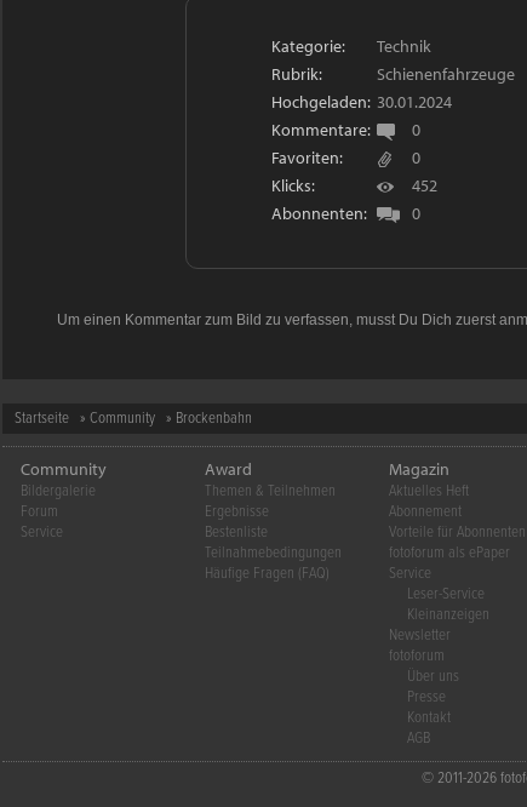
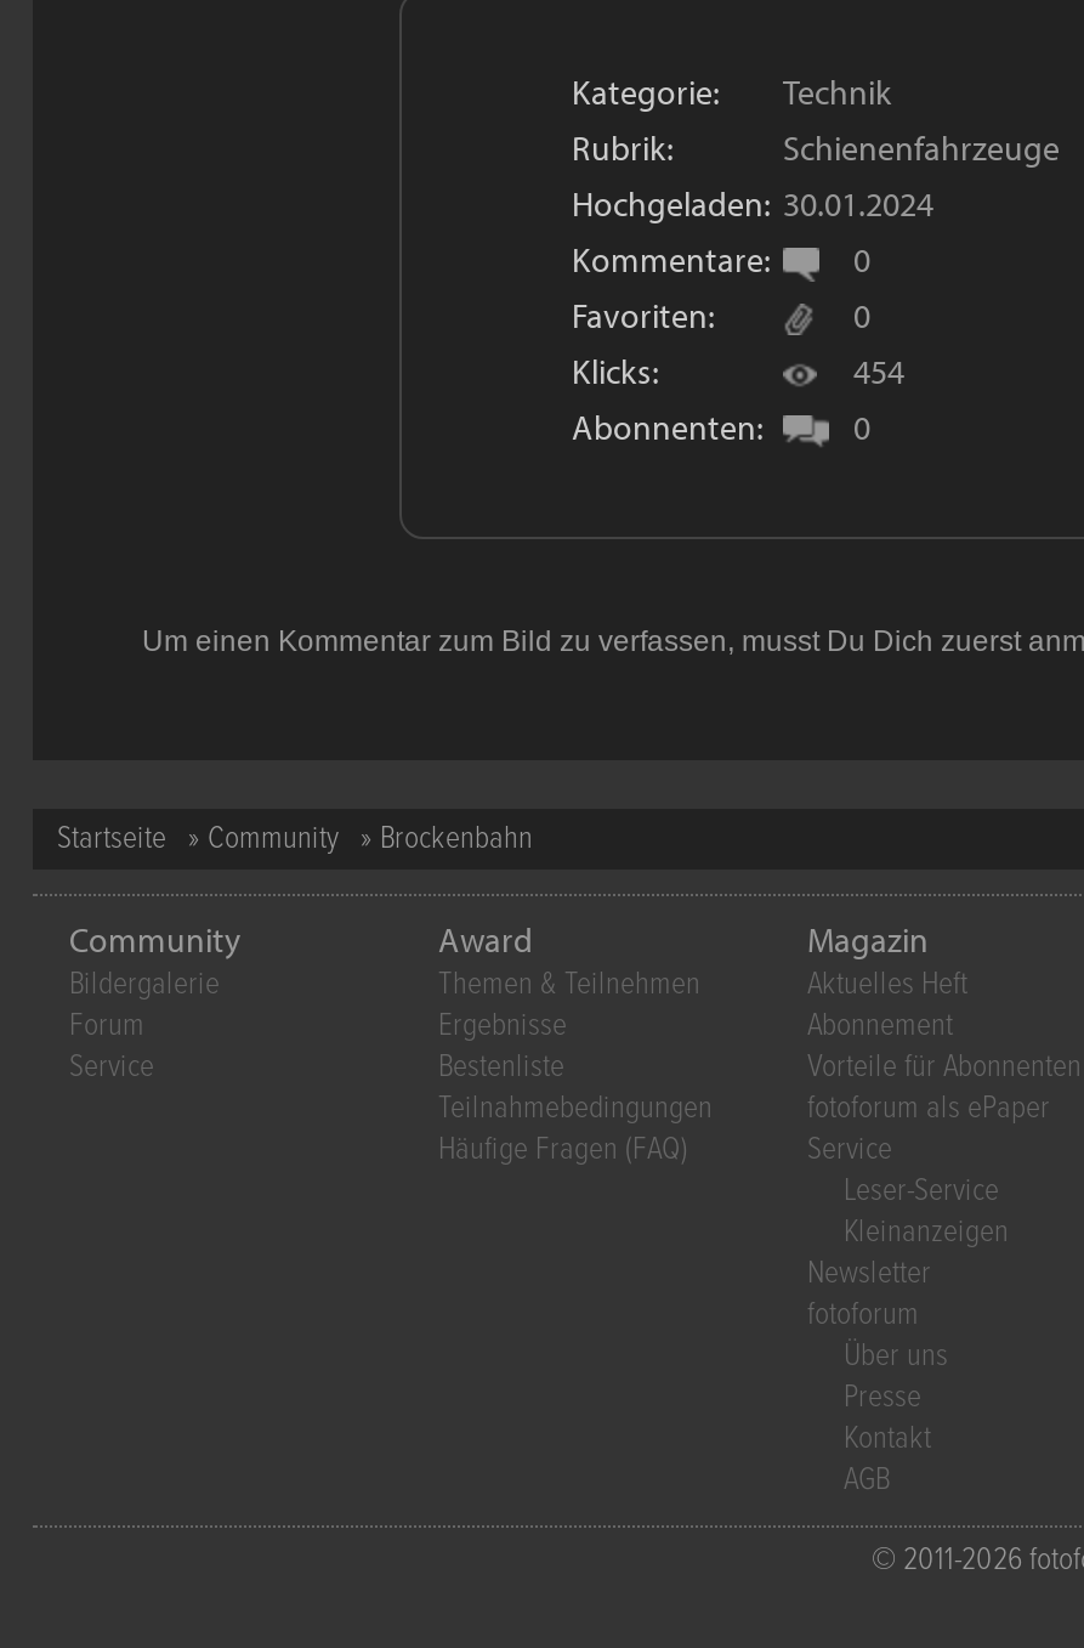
- 452
+ 454
